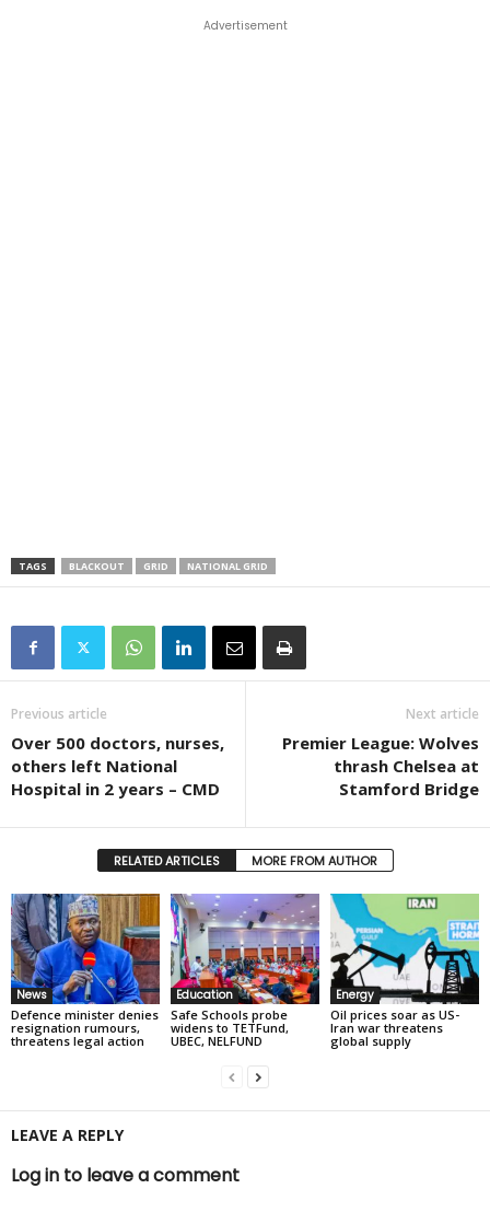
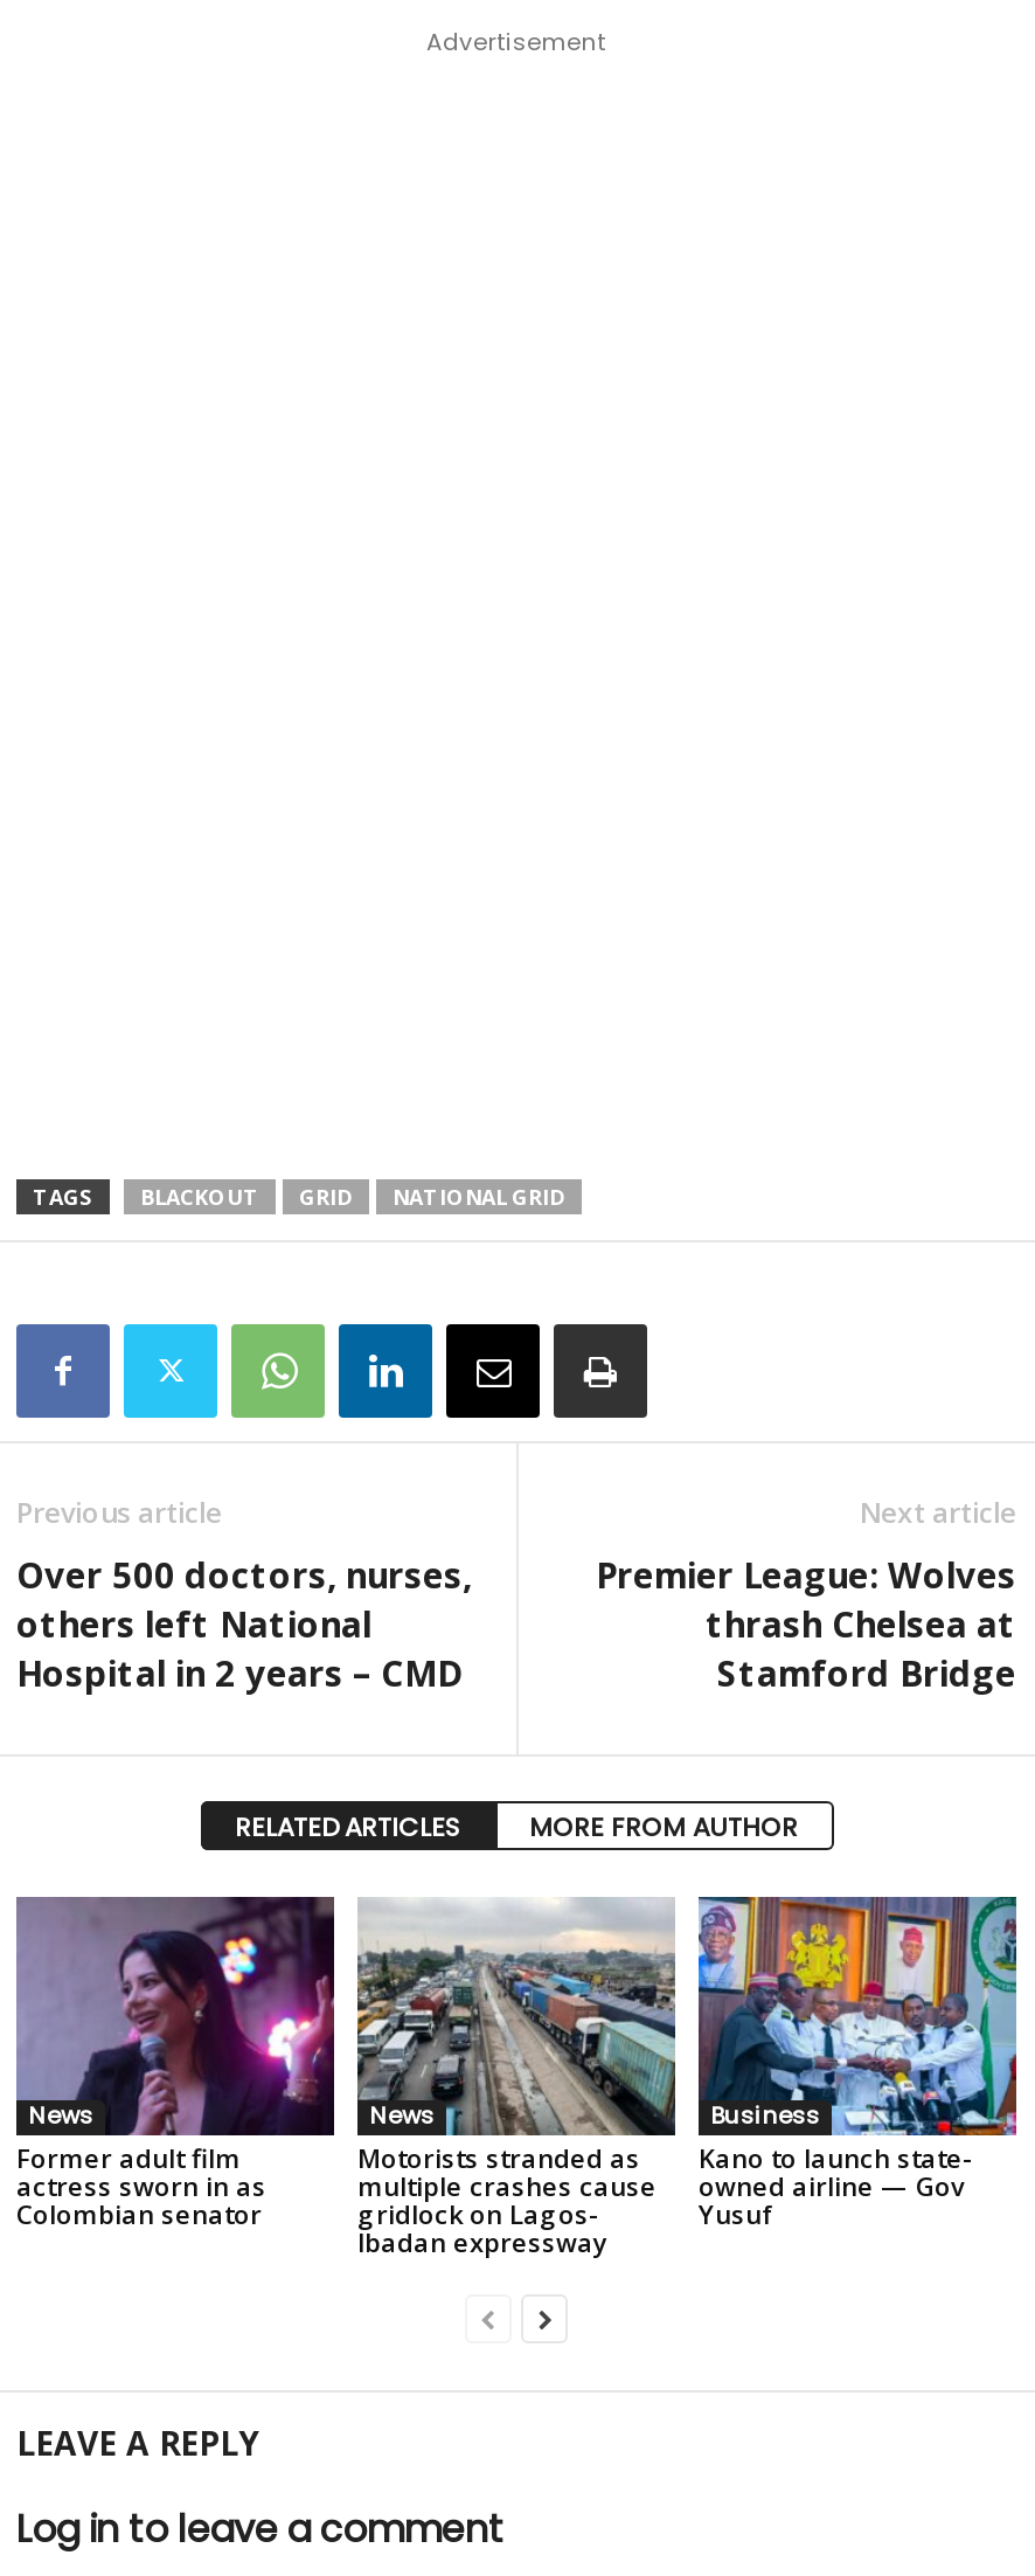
- [image]
- Defence minister denies
- resignation rumours,
- threatens legal action
+ [image]
+ Former adult film
+ actress sworn in as
+ Colombian senator

- [image]
- Education
- Safe Schools probe
- widens to TETFund,
- UBEC, NELFUND
+ [image]
+ News
+ Motorists stranded as
+ multiple crashes cause
+ gridlock on Lagos-
+ Ibadan expressway

- [image]
- Energy
- Oil prices soar as US-
- Iran war threatens
- global supply
+ [image]
+ Business
+ Kano to launch state-
+ owned airline — Gov
+ Yusuf
